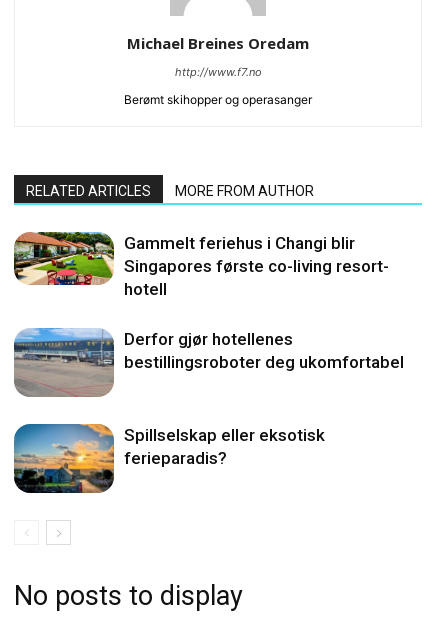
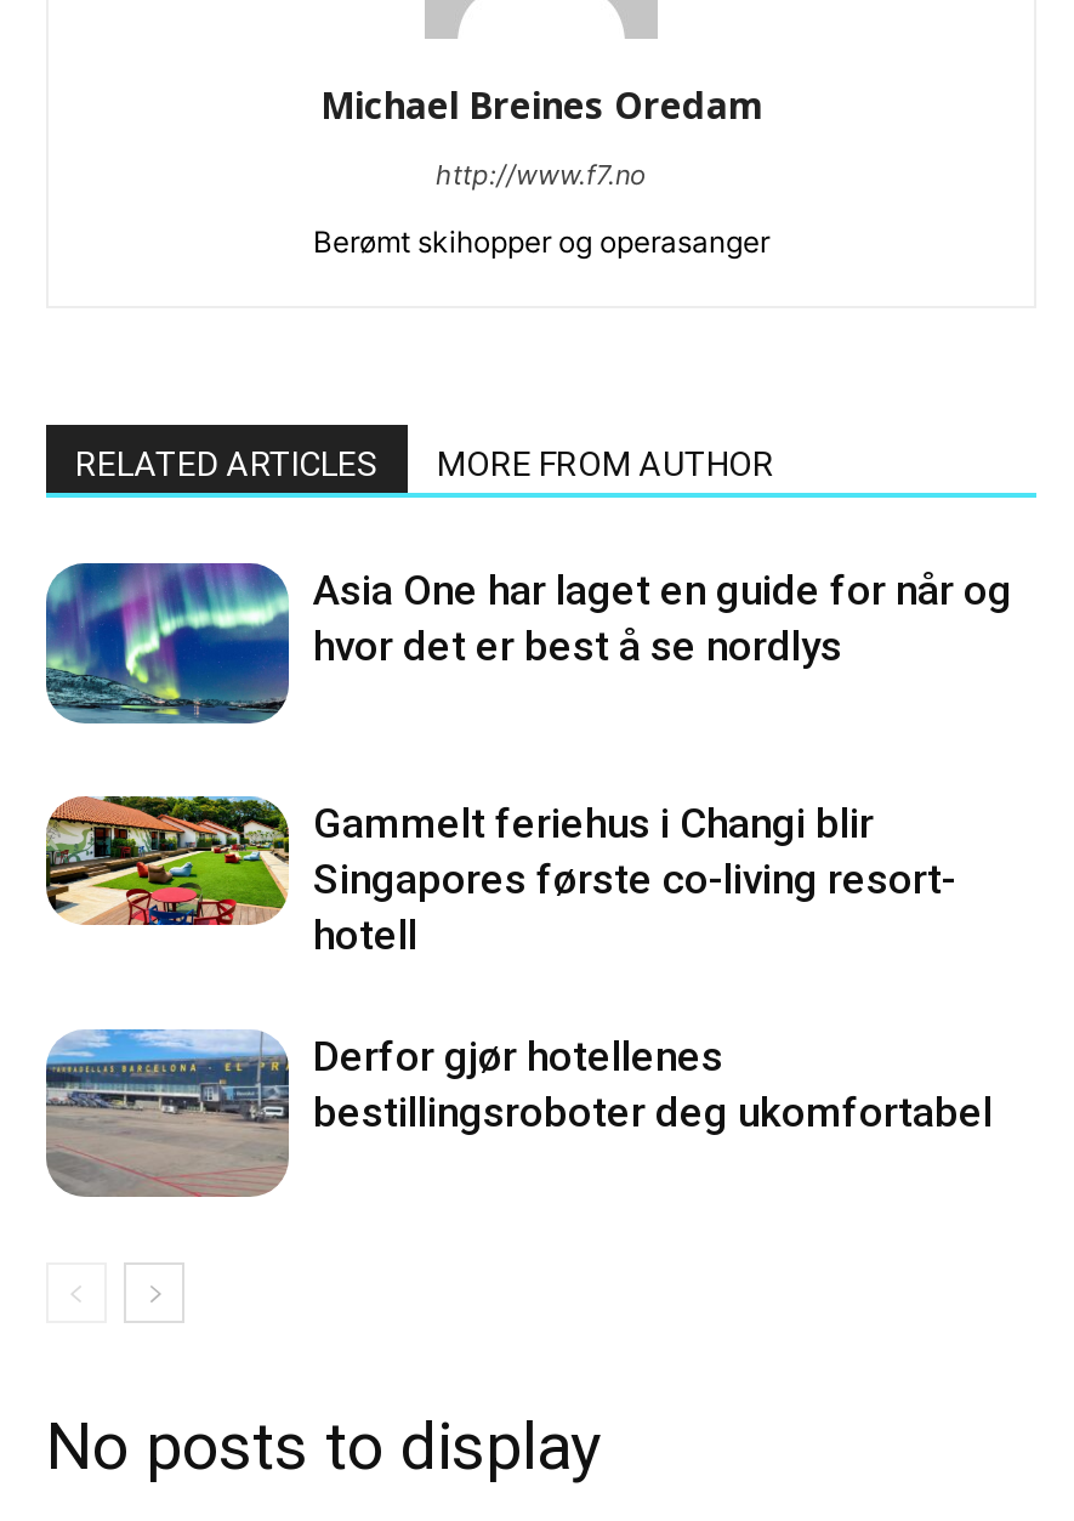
+ [image]
+ Asia One har laget en guide for når og
+ hvor det er best å se nordlys

moved down: [image] | Gammelt feriehus i Changi blir | Singapores første co-living resort- | hotell | Derfor gjør hotellenes | bestillingsroboter deg ukomfortabel

- [image]
- Spillselskap eller eksotisk
- ferieparadis?
